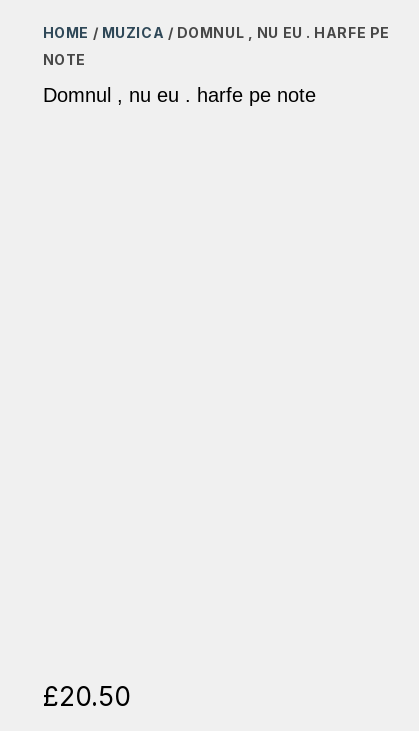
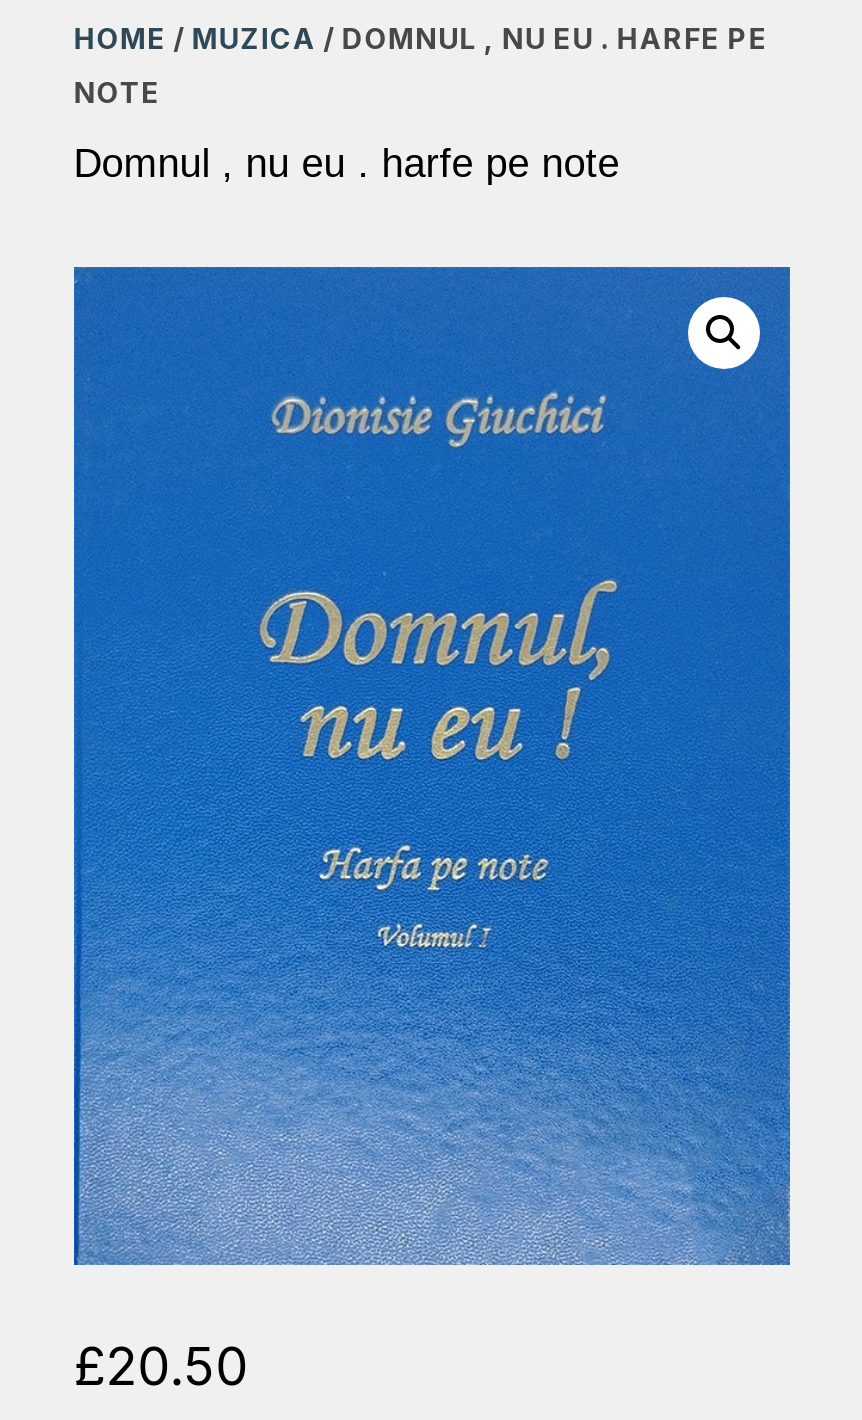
+ [image]
